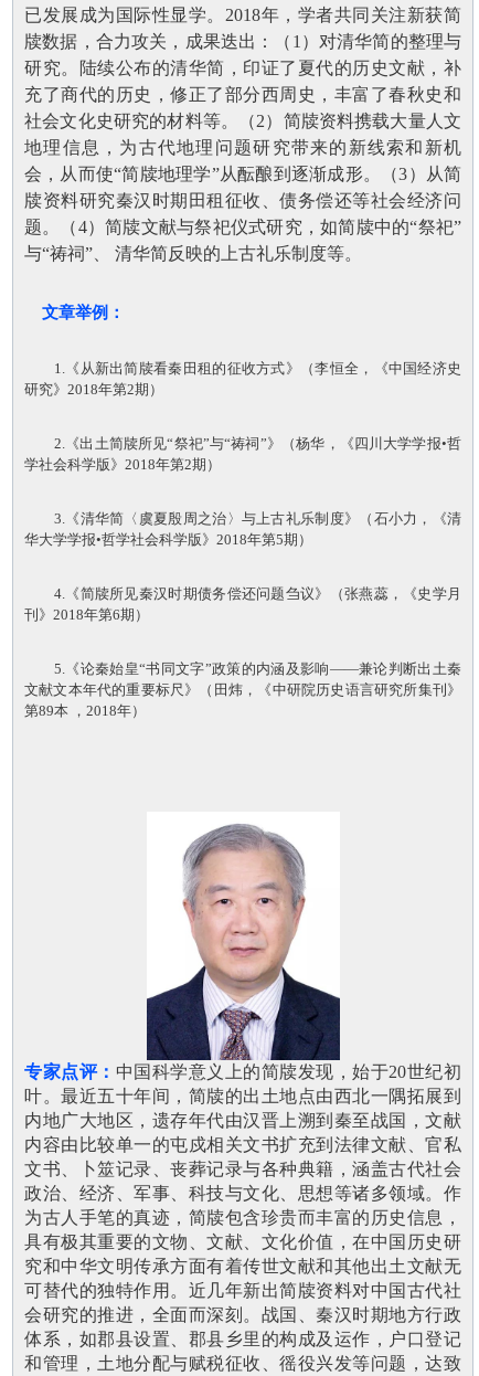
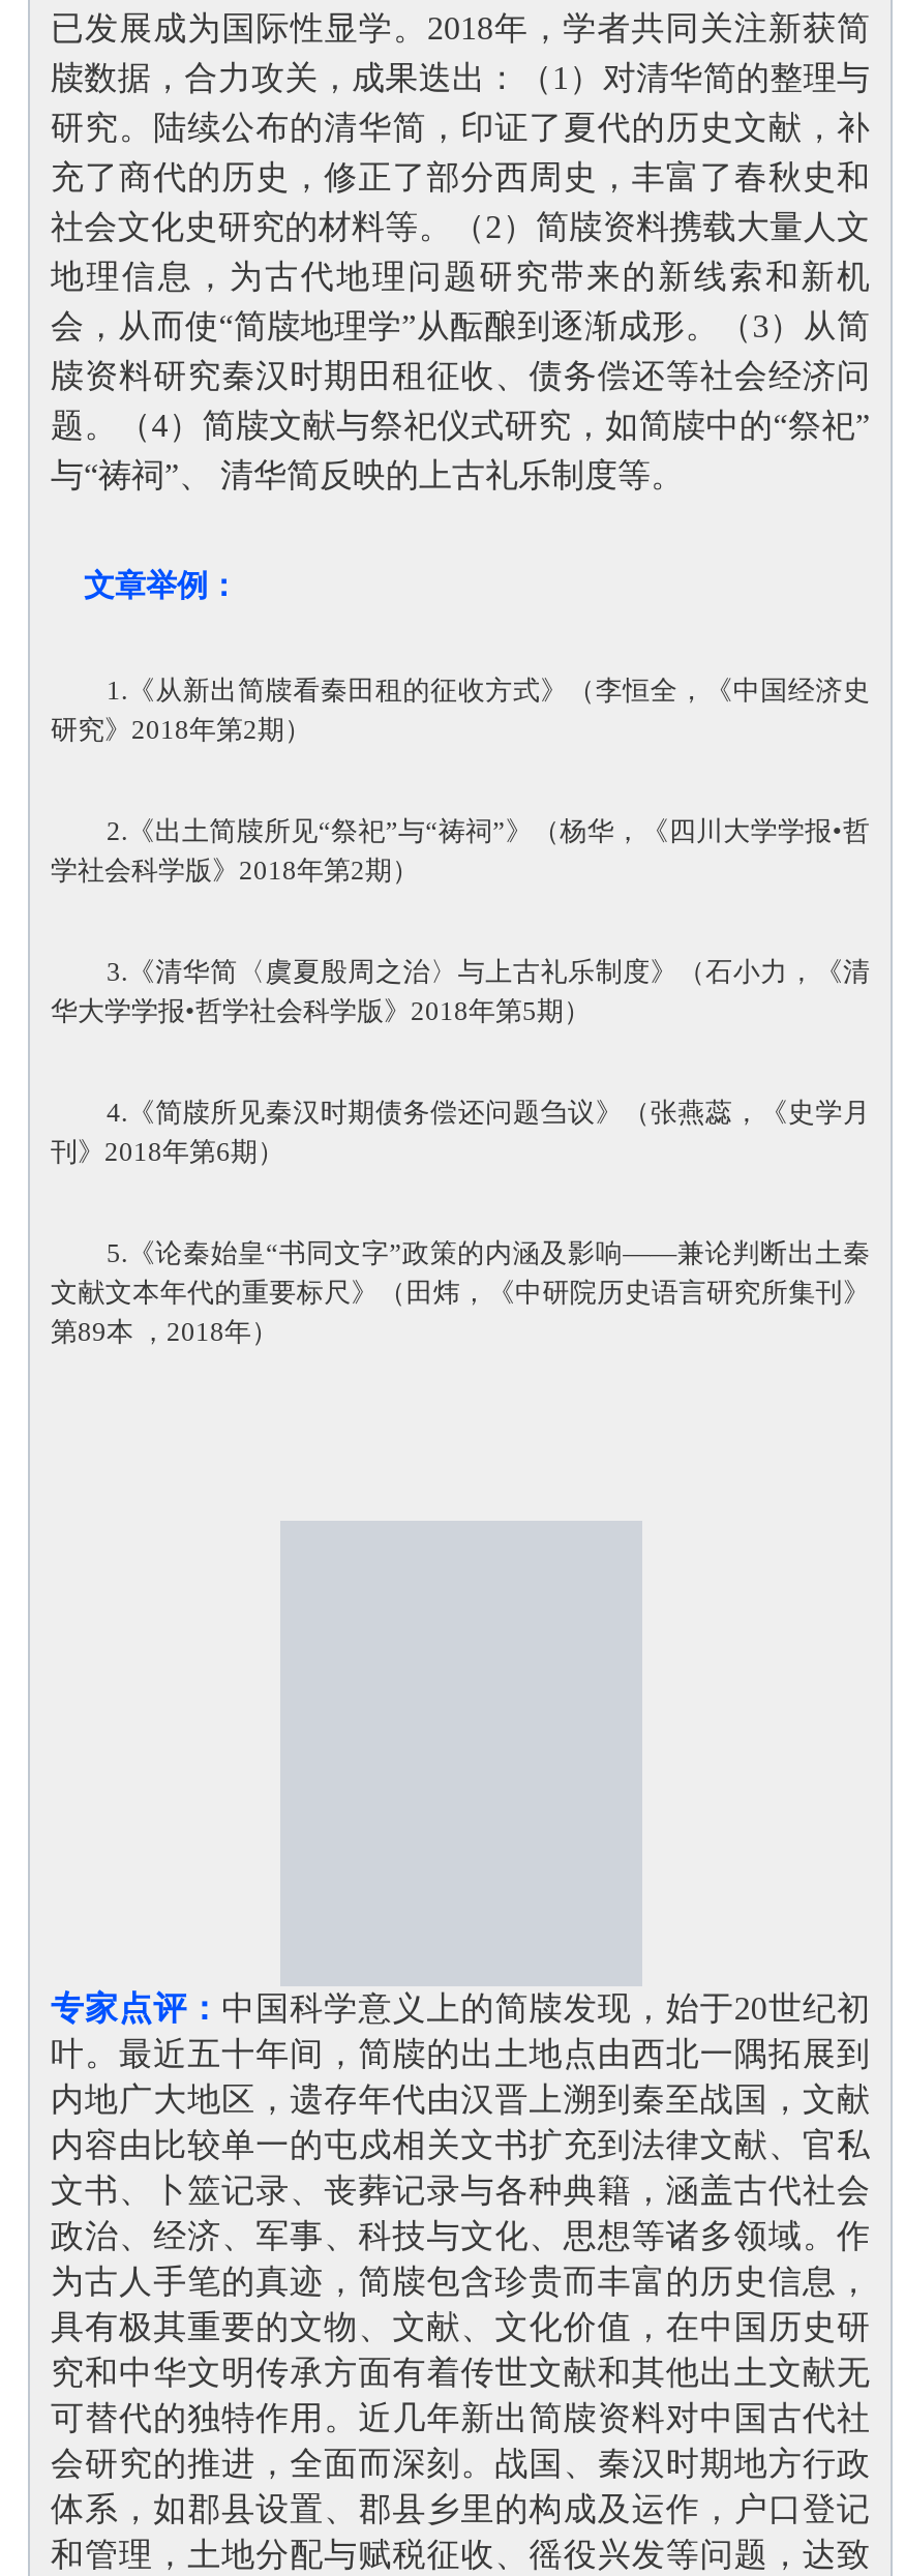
- [image]
